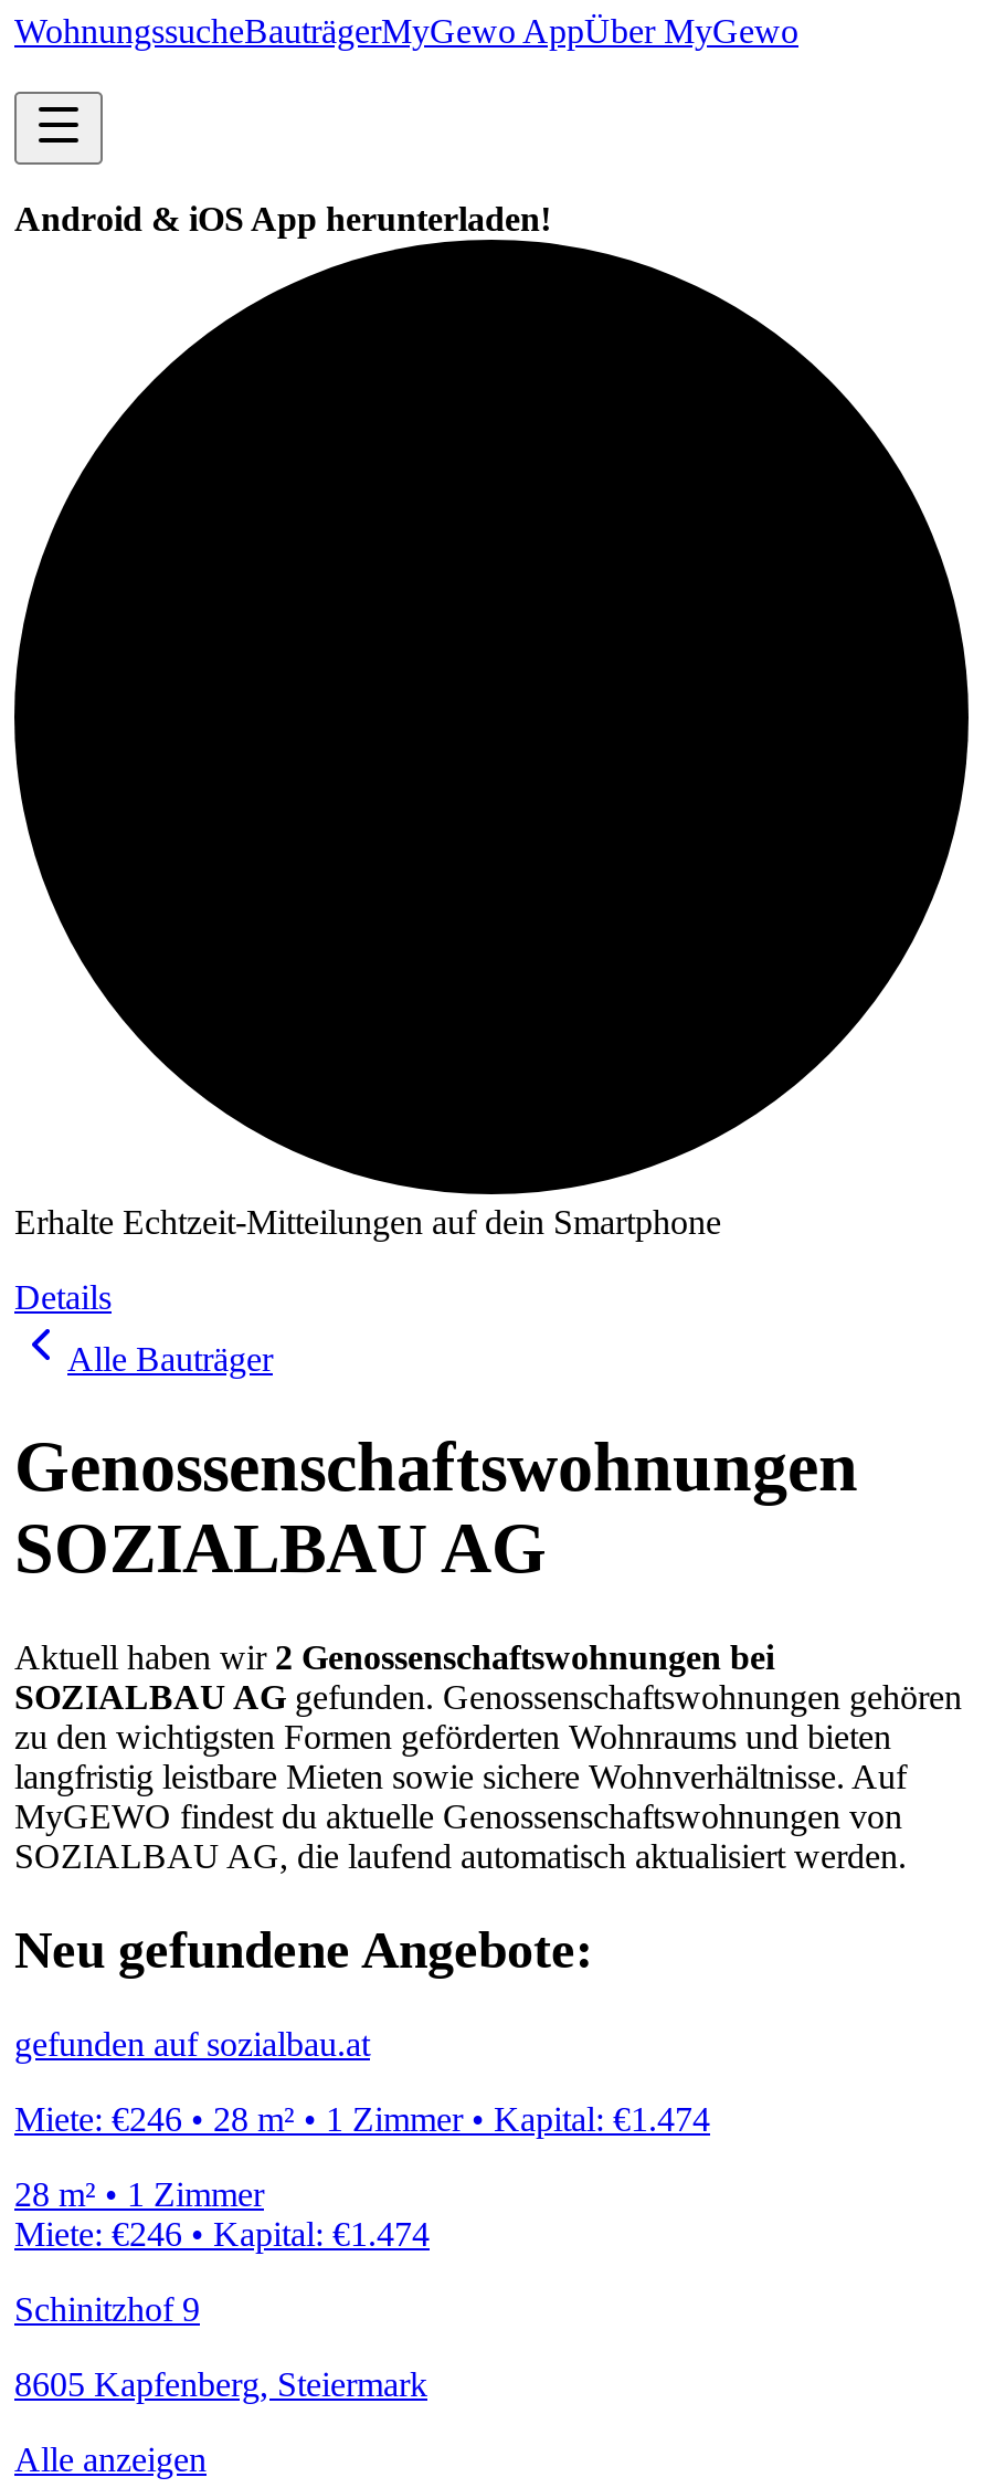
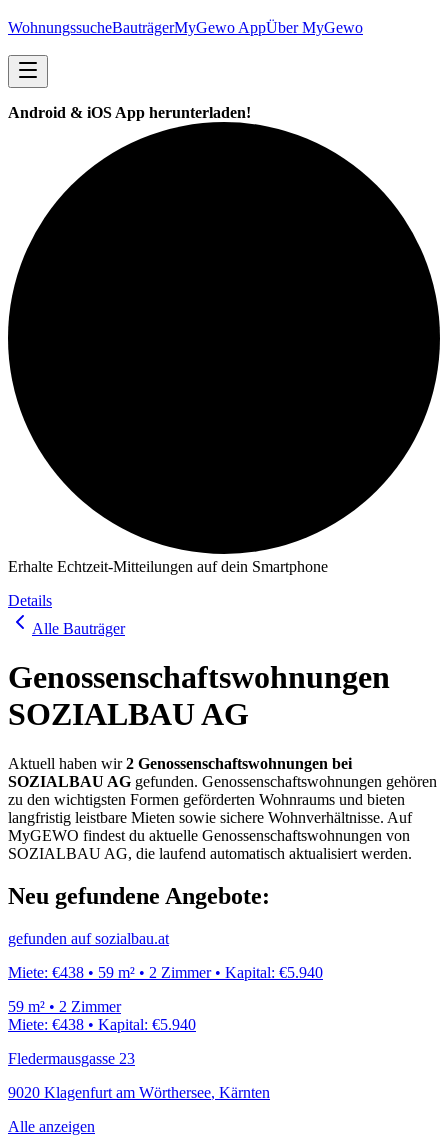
- Miete: €246 • 28 m² • 1 Zimmer • Kapital: €1.474
+ Miete: €438 • 59 m² • 2 Zimmer • Kapital: €5.940

- 28 m² • 1 Zimmer
- Miete: €246 • Kapital: €1.474
+ 59 m² • 2 Zimmer
+ Miete: €438 • Kapital: €5.940

- Schinitzhof 9
+ Fledermausgasse 23

- 8605 Kapfenberg, Steiermark
+ 9020 Klagenfurt am Wörthersee, Kärnten
